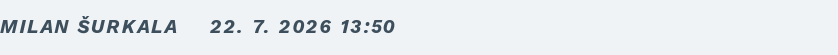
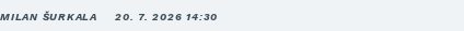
- MILAN ŠURKALA 22. 7. 2026 13:50
+ MILAN ŠURKALA 20. 7. 2026 14:30
